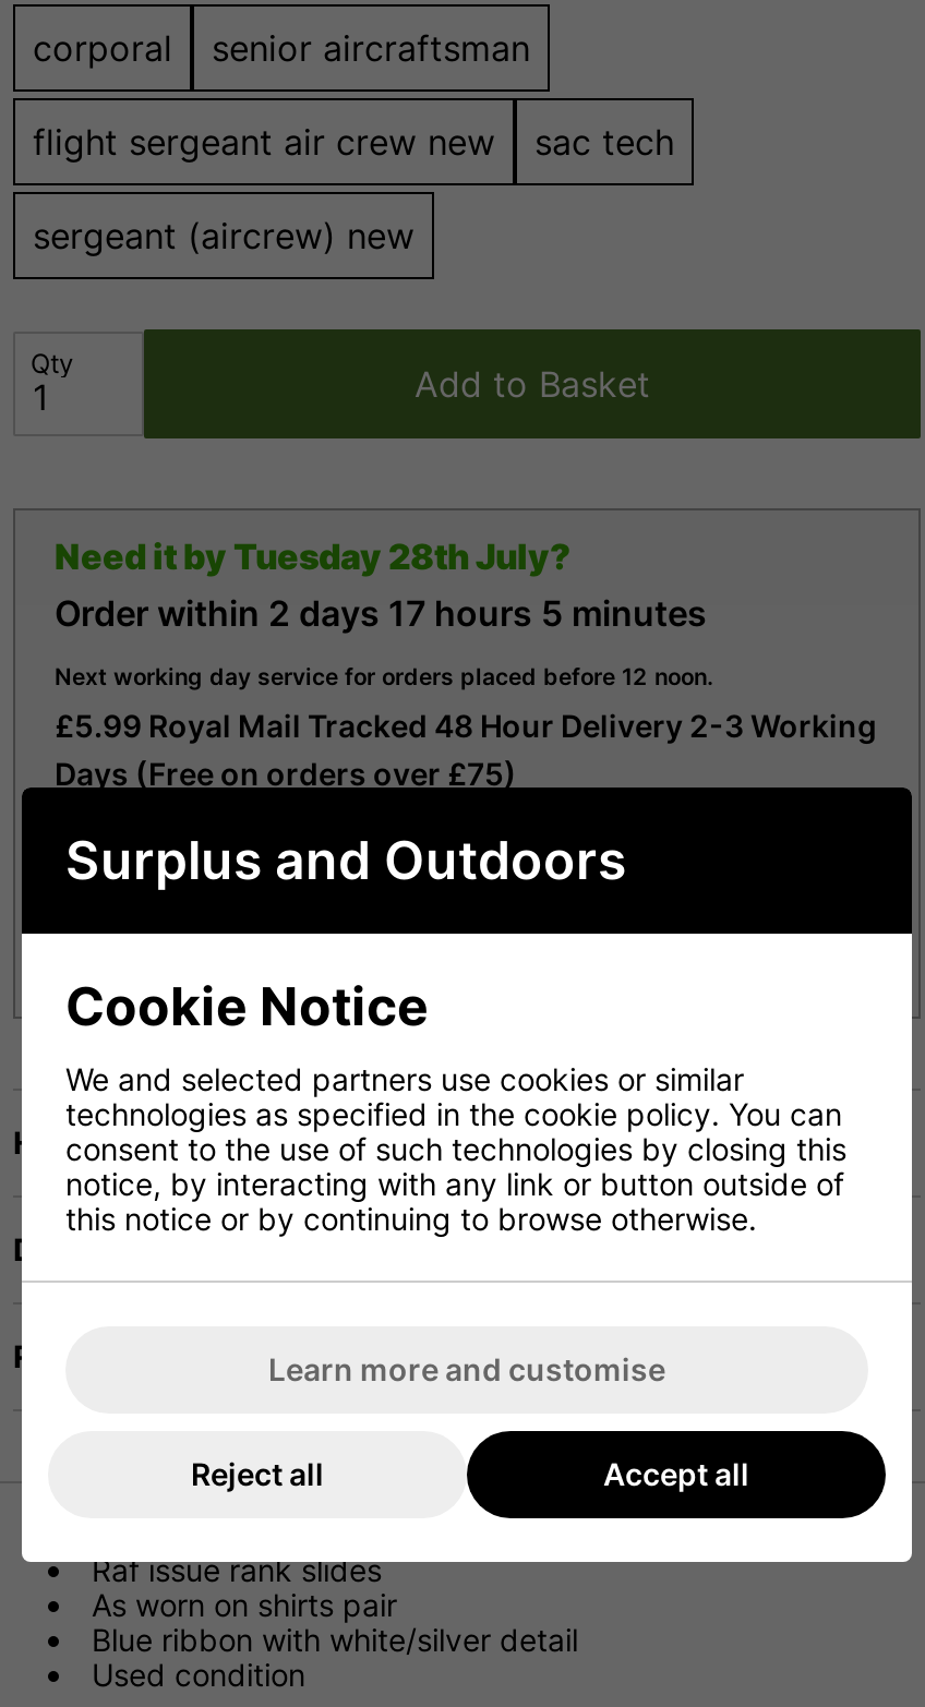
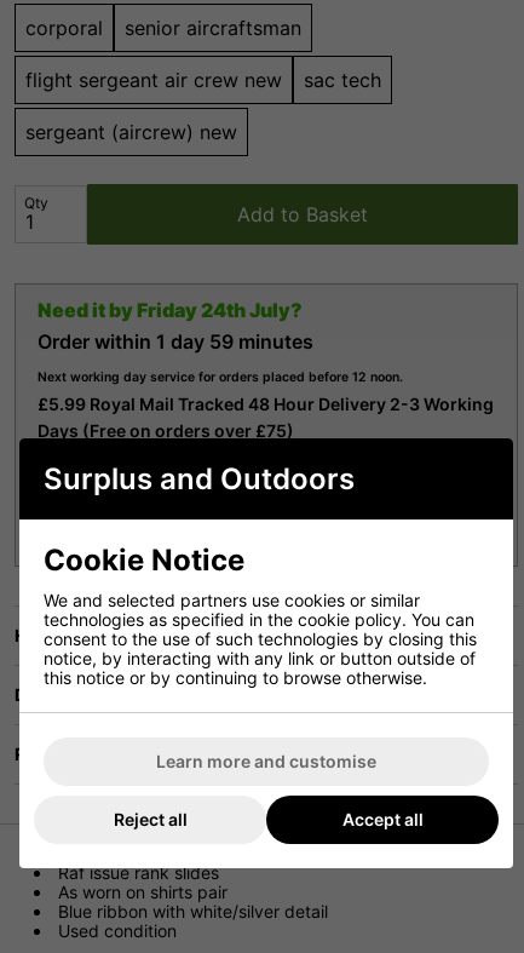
- Need it by Tuesday 28th July?
- Order within 2 days 17 hours 5 minutes
+ Need it by Friday 24th July?
+ Order within 1 day 59 minutes
